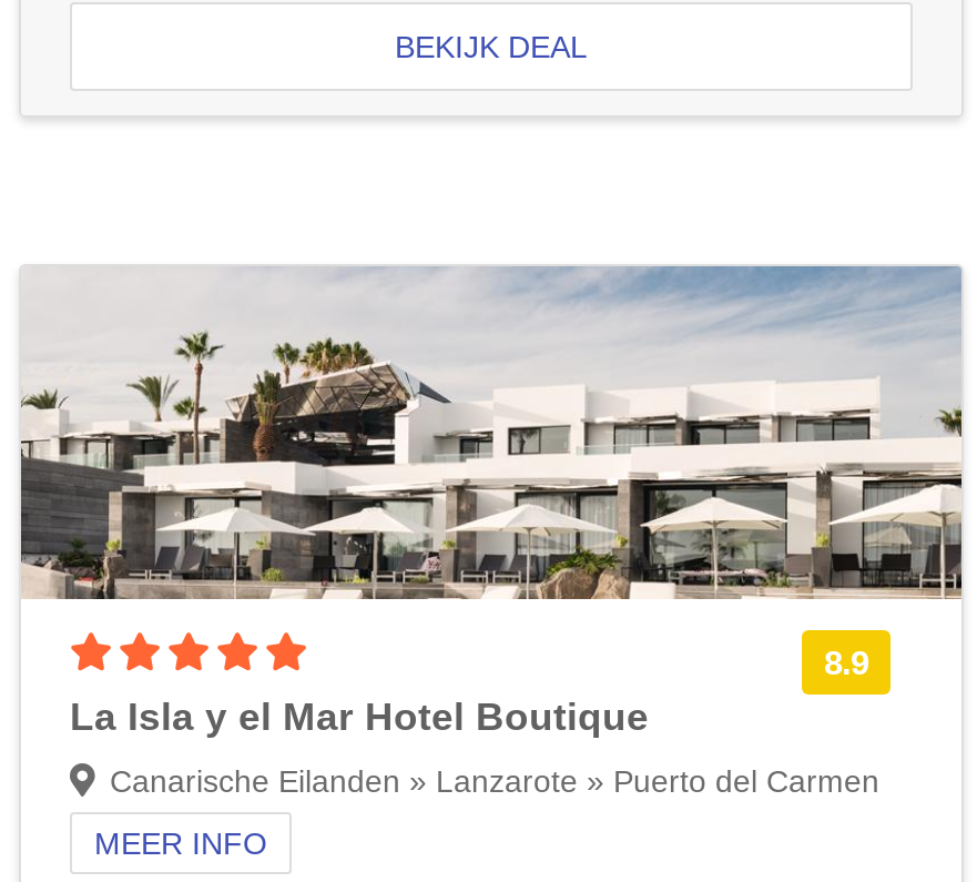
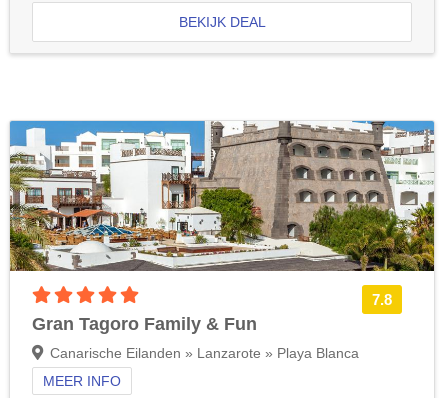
- [image]
- 8.9
+ [image]
+ 7.8

- La Isla y el Mar Hotel Boutique
+ Gran Tagoro Family & Fun

- Canarische Eilanden » Lanzarote » Puerto del Carmen
+ Canarische Eilanden » Lanzarote » Playa Blanca
